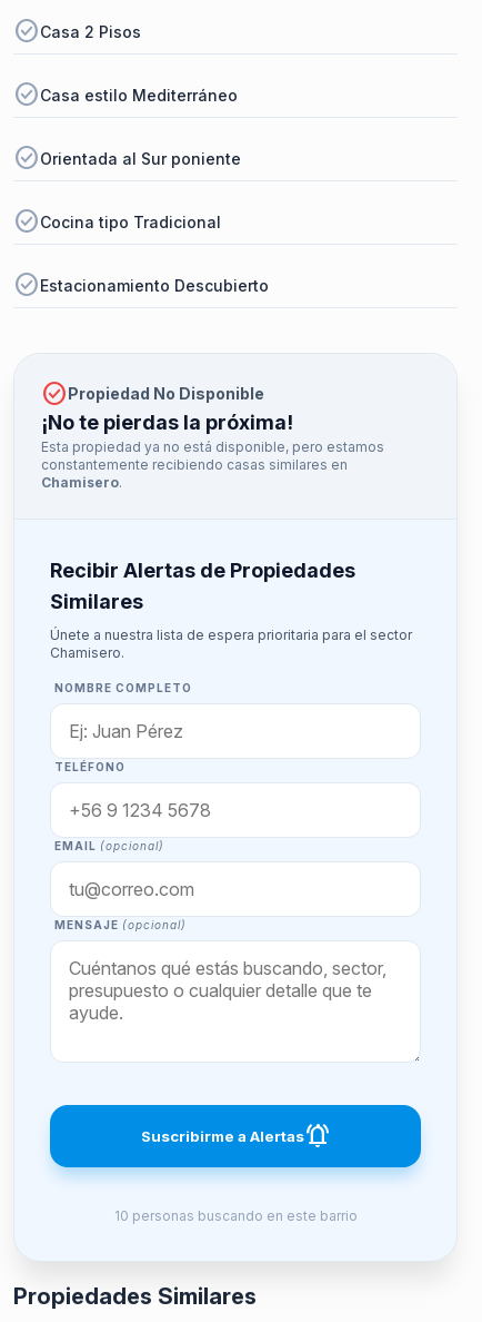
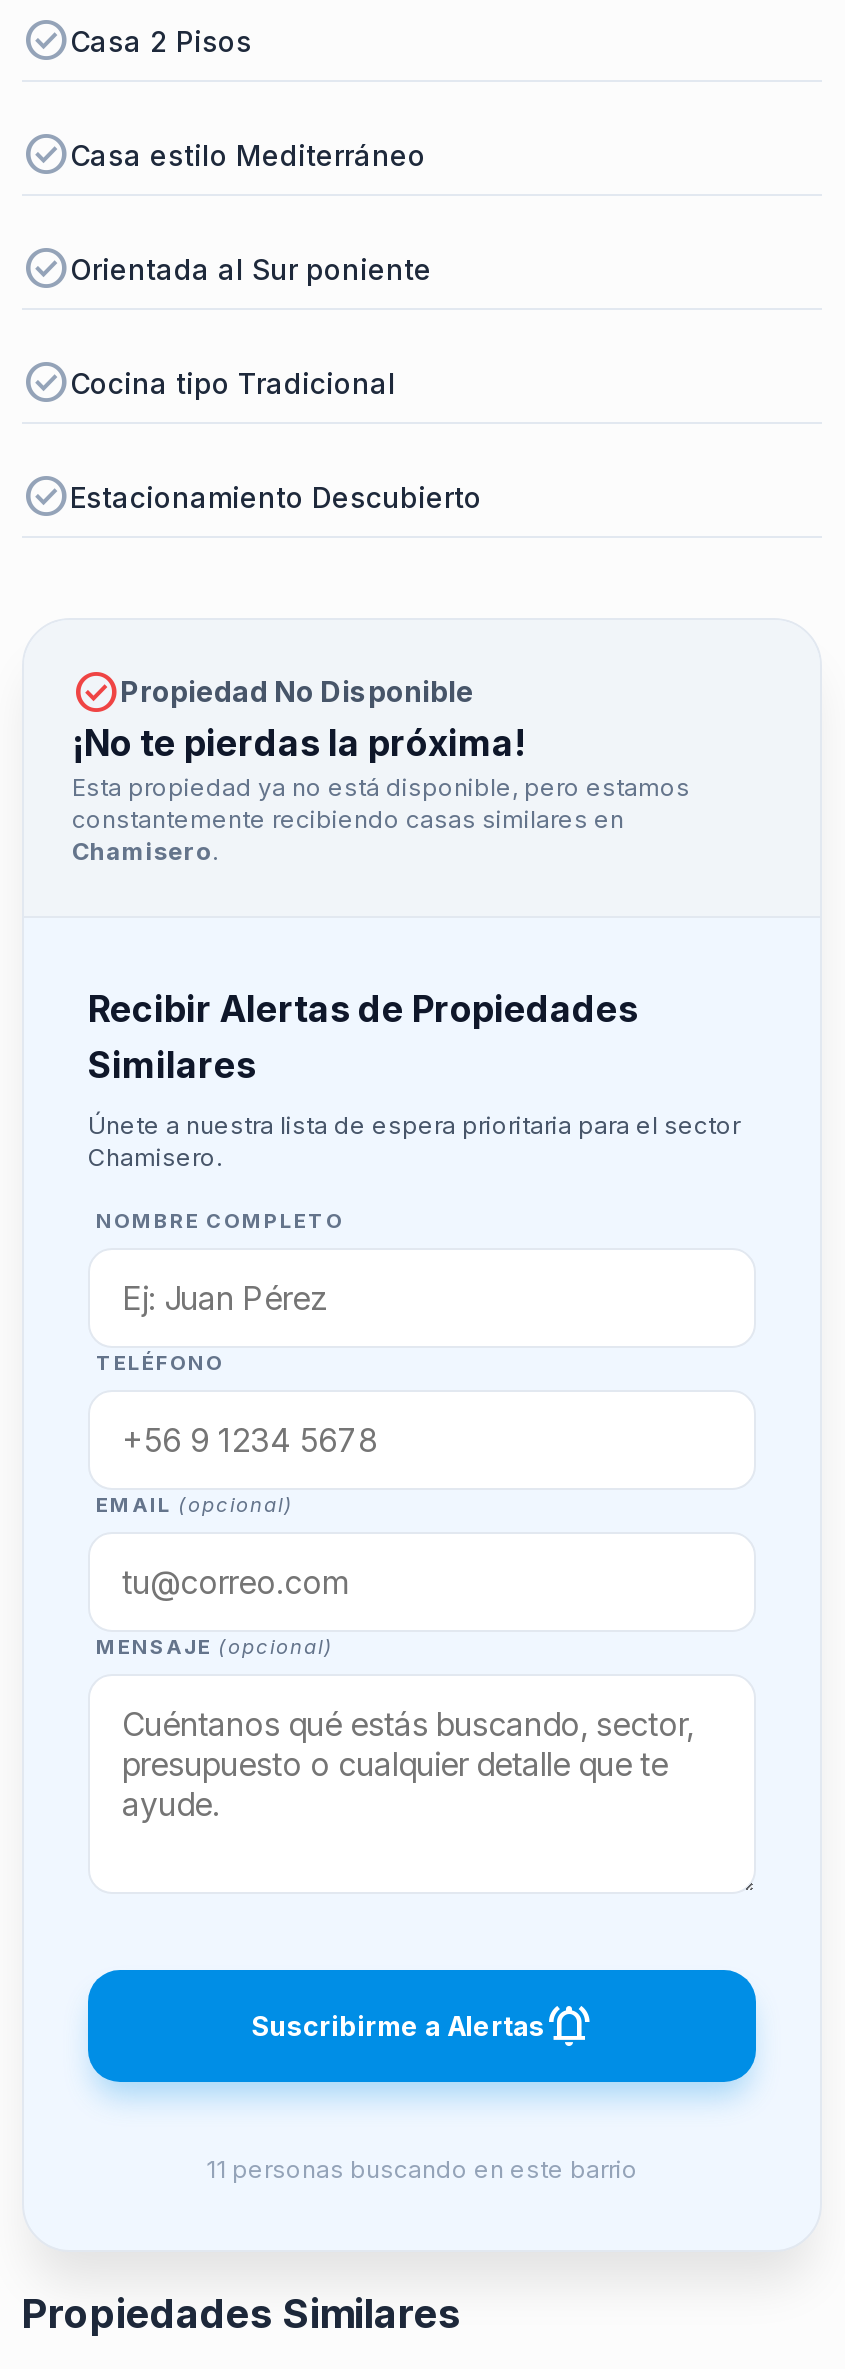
- 10 personas buscando en este barrio
+ 11 personas buscando en este barrio
